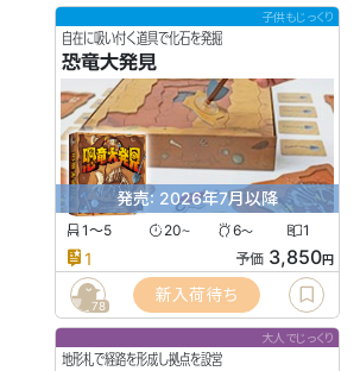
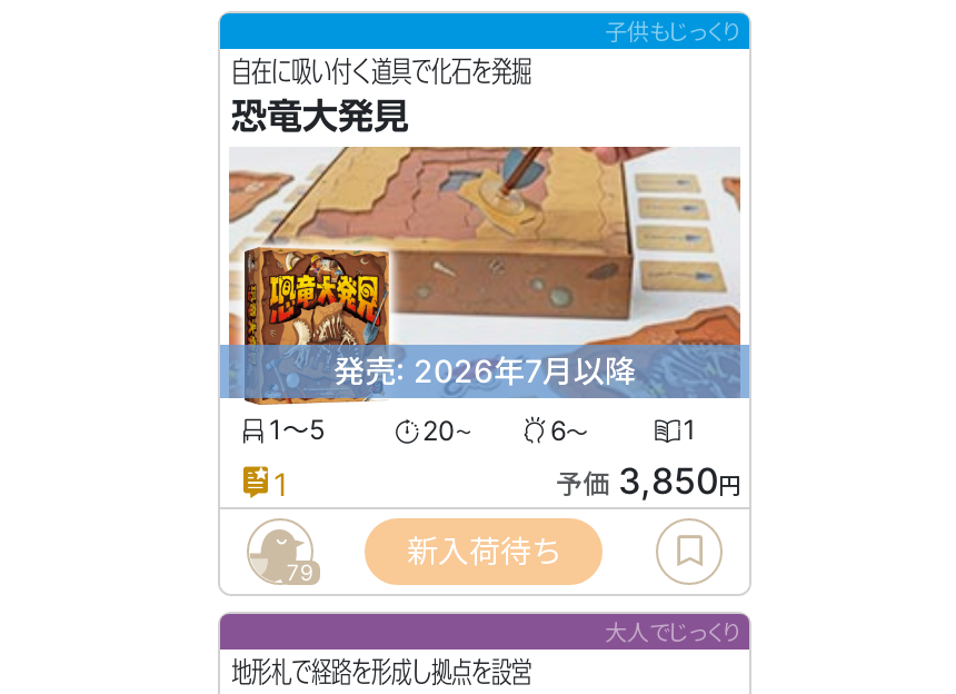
- 78
+ 79
